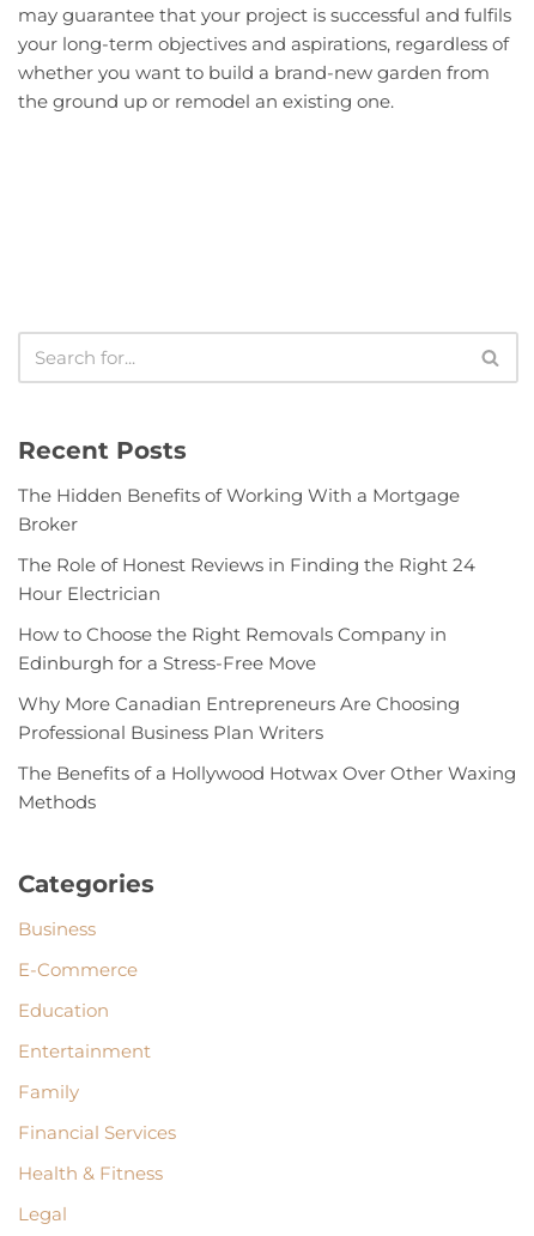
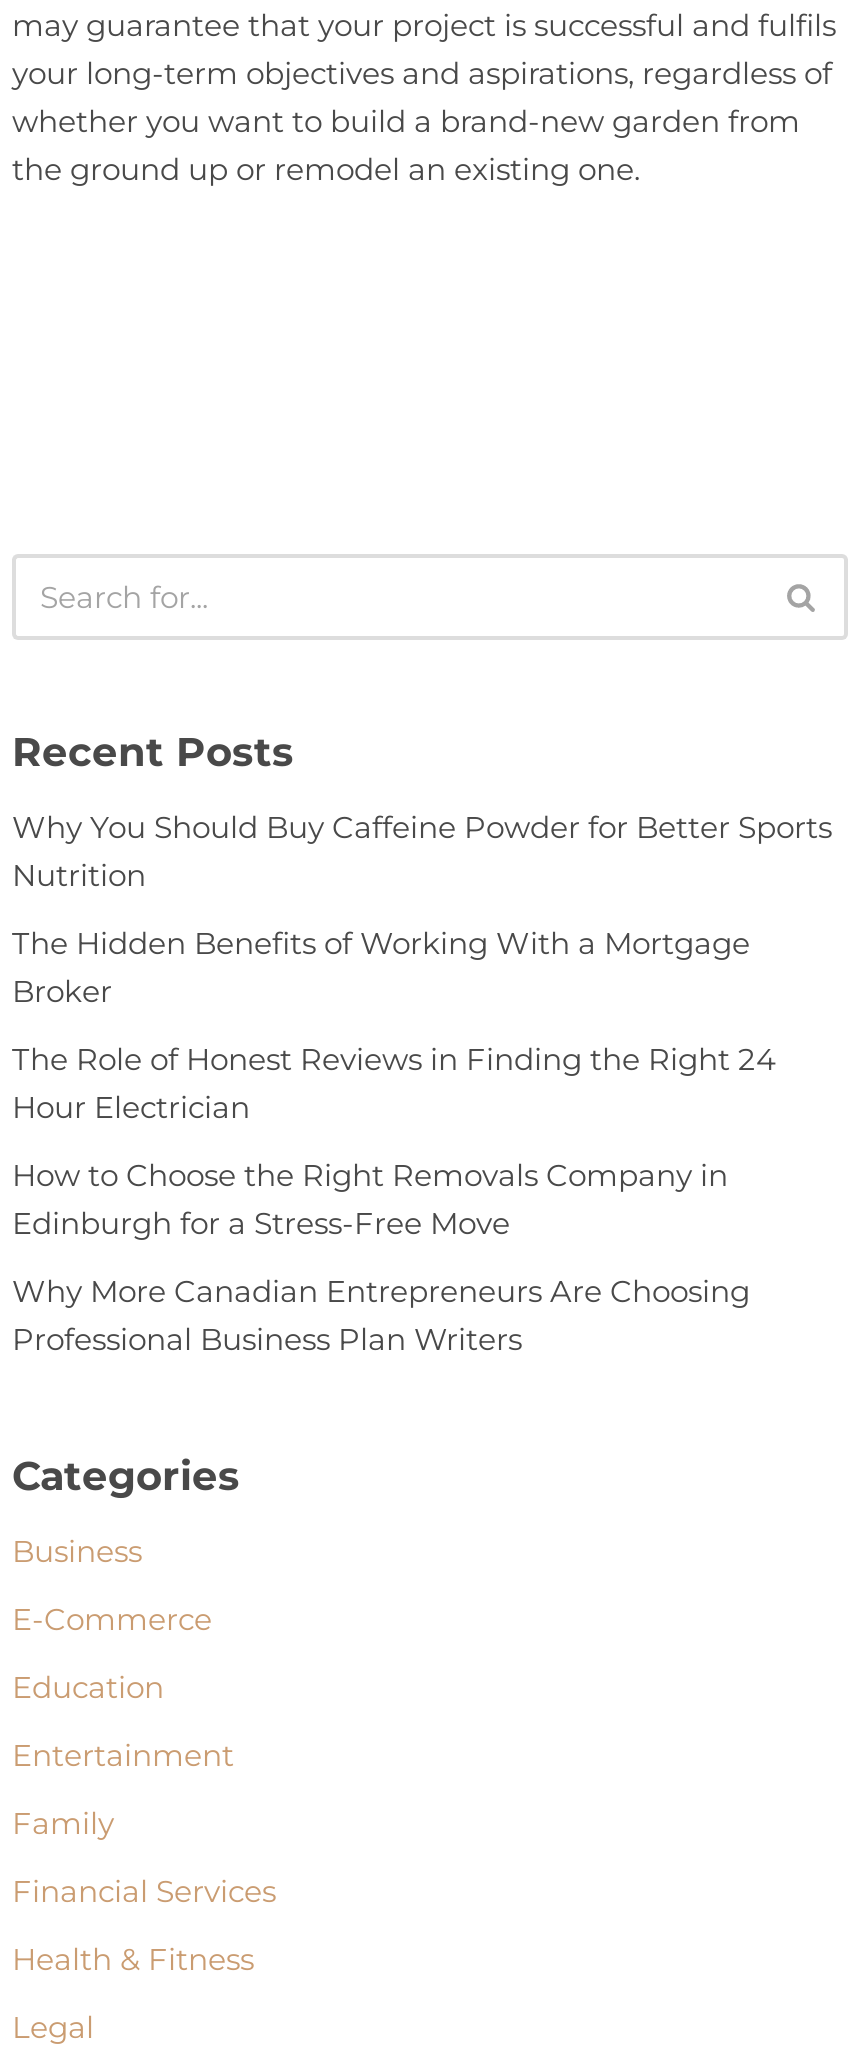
+ Why You Should Buy Caffeine Powder for Better Sports
+ Nutrition

moved down: The Hidden Benefits of Working With a Mortgage | Broker | The Role of Honest Reviews in Finding the Right 24 | Hour Electrician | How to Choose the Right Removals Company in | Edinburgh for a Stress-Free Move | Why More Canadian Entrepreneurs Are Choosing | Professional Business Plan Writers

- The Benefits of a Hollywood Hotwax Over Other Waxing
- Methods
